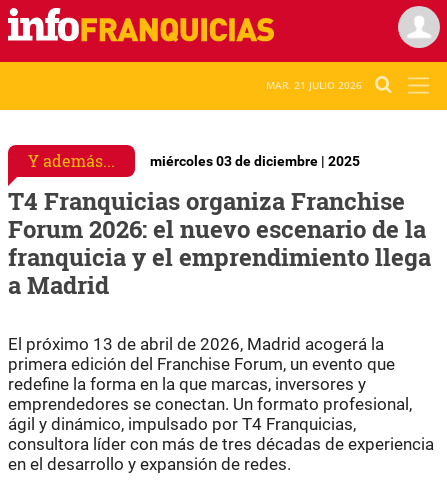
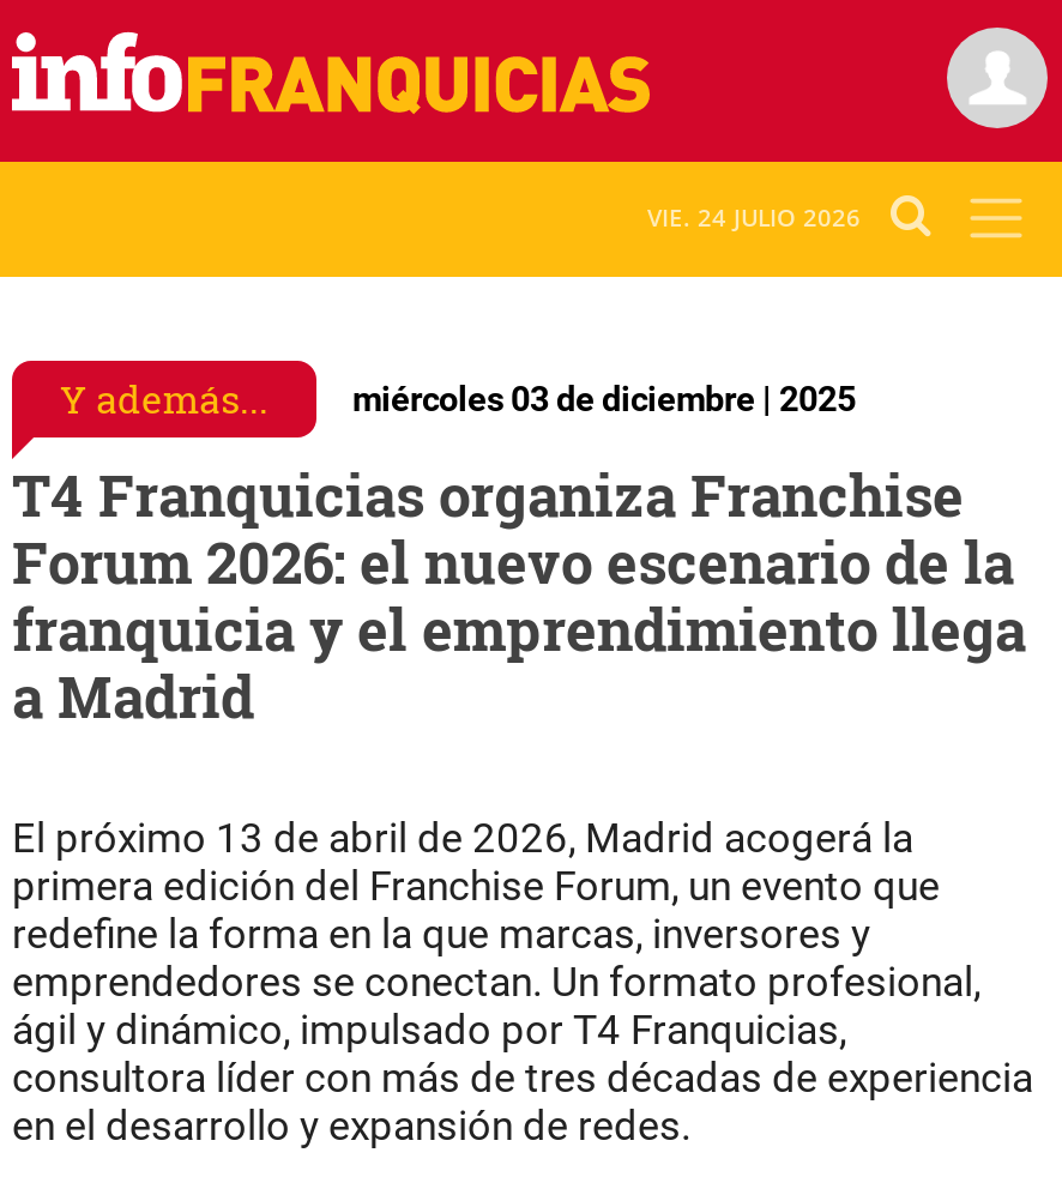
- MAR. 21 JULIO 2026
+ VIE. 24 JULIO 2026
